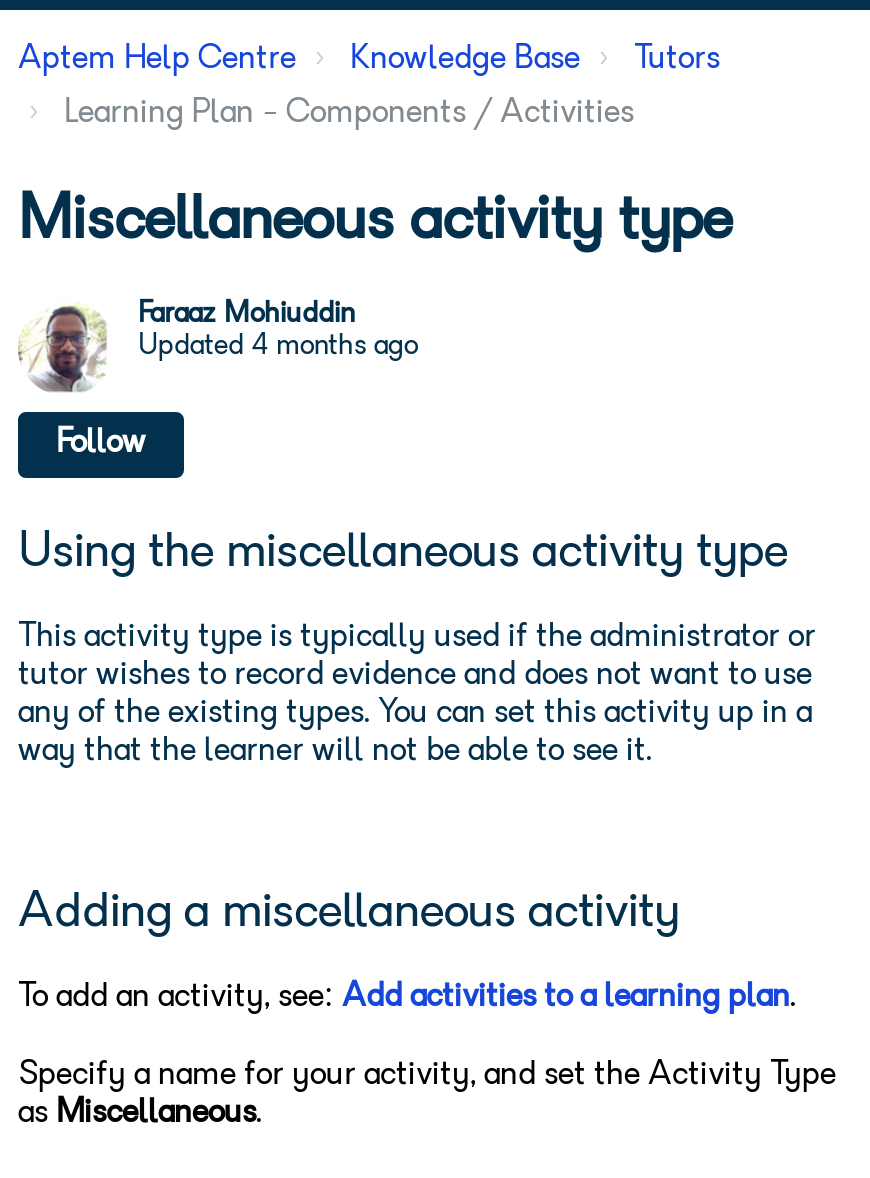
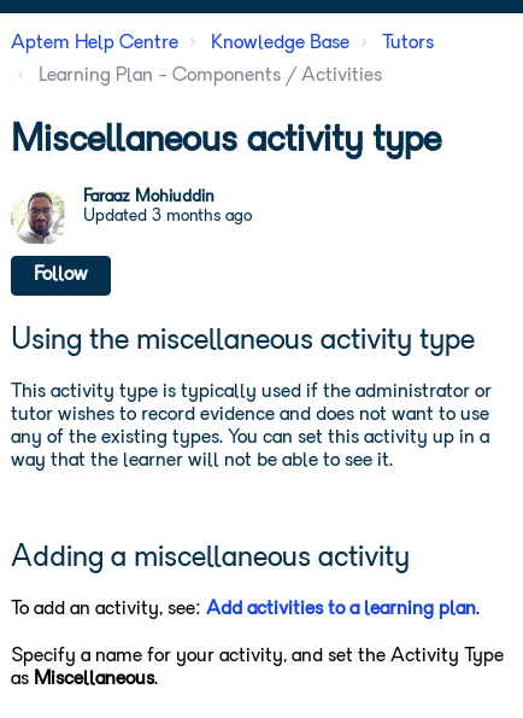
- Updated 4 months ago
+ Updated 3 months ago
